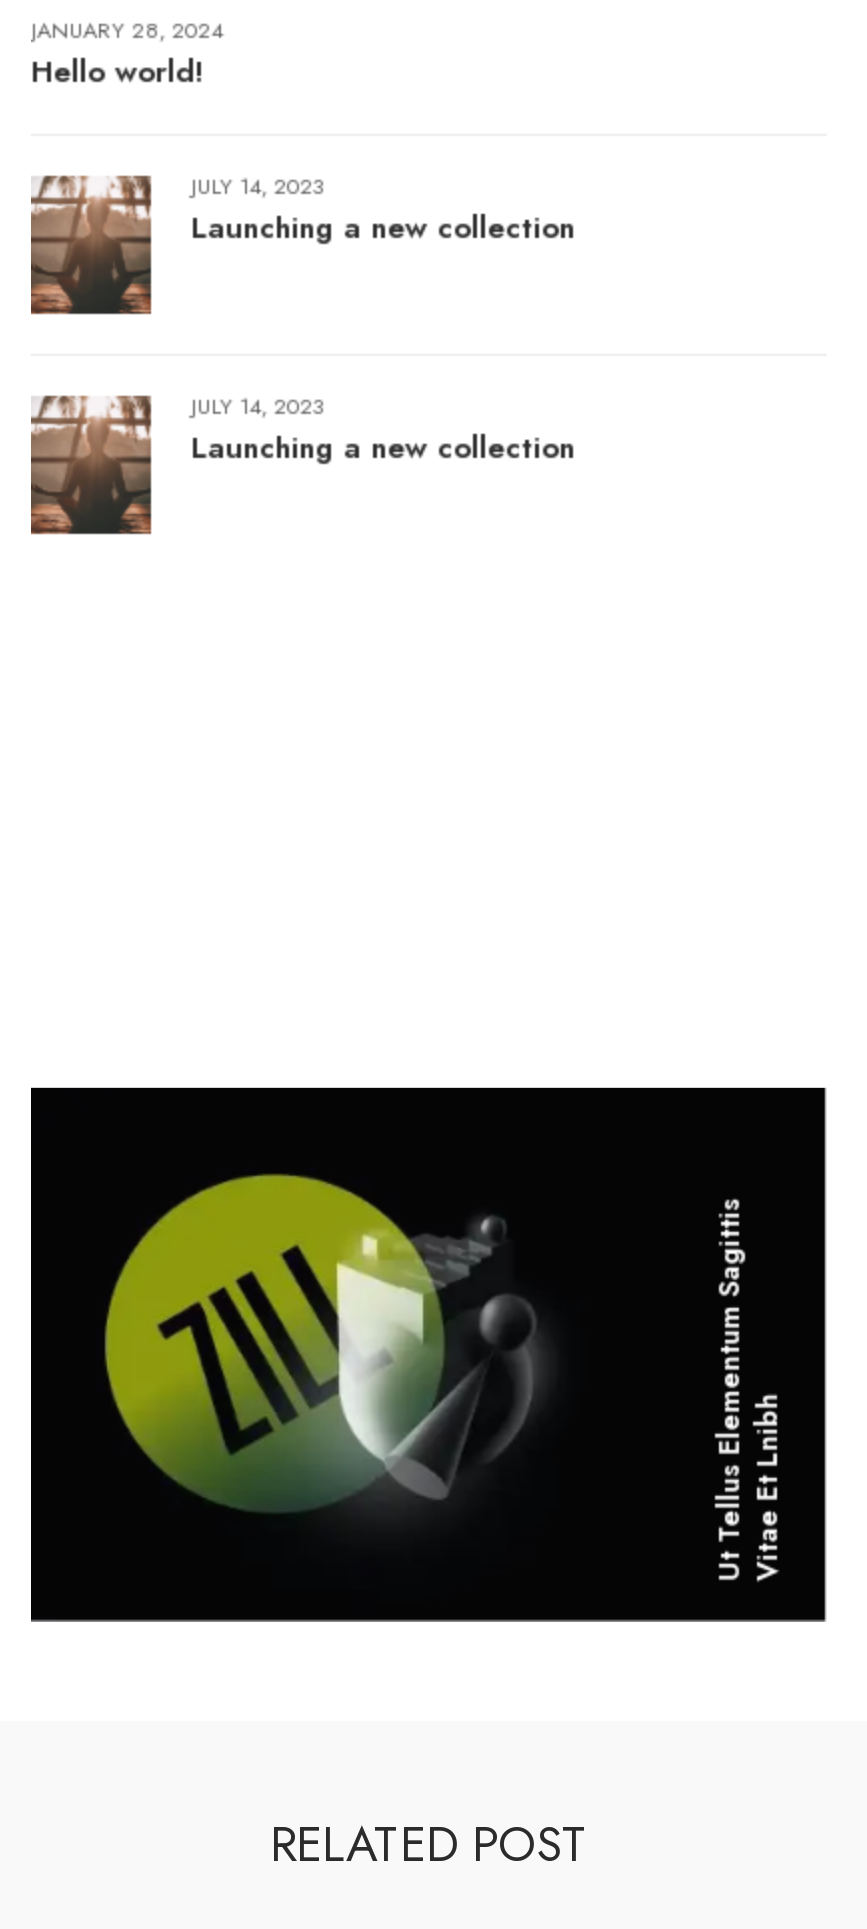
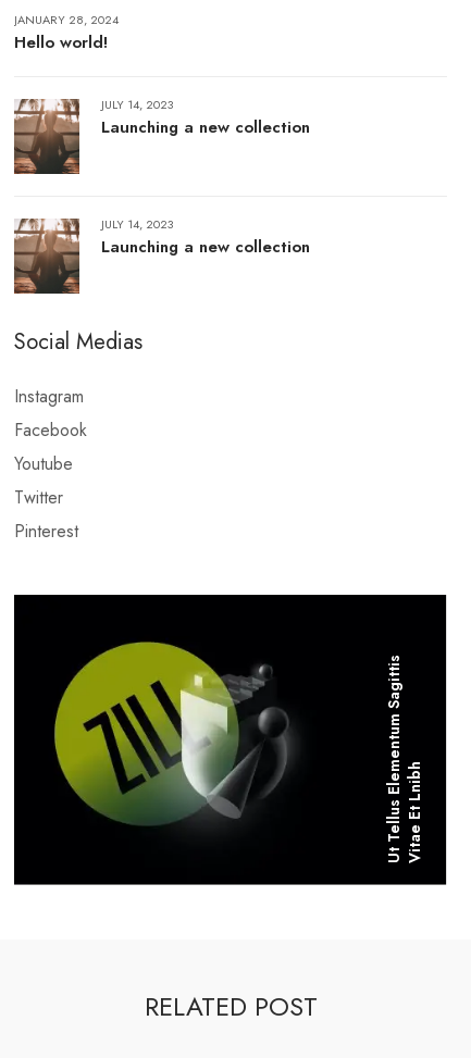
+ Social Medias
+ Instagram
+ Facebook
+ Youtube
+ Twitter
+ Pinterest
